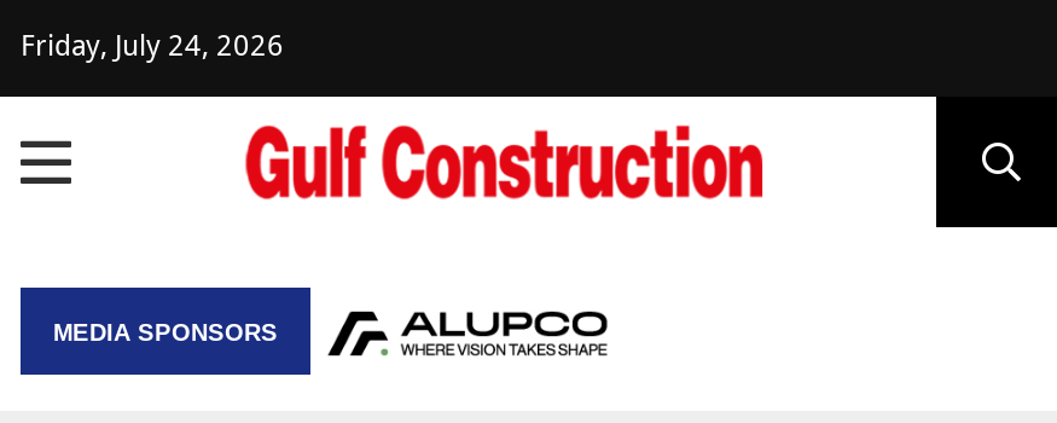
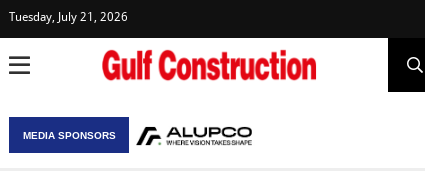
- Friday, July 24, 2026
+ Tuesday, July 21, 2026
